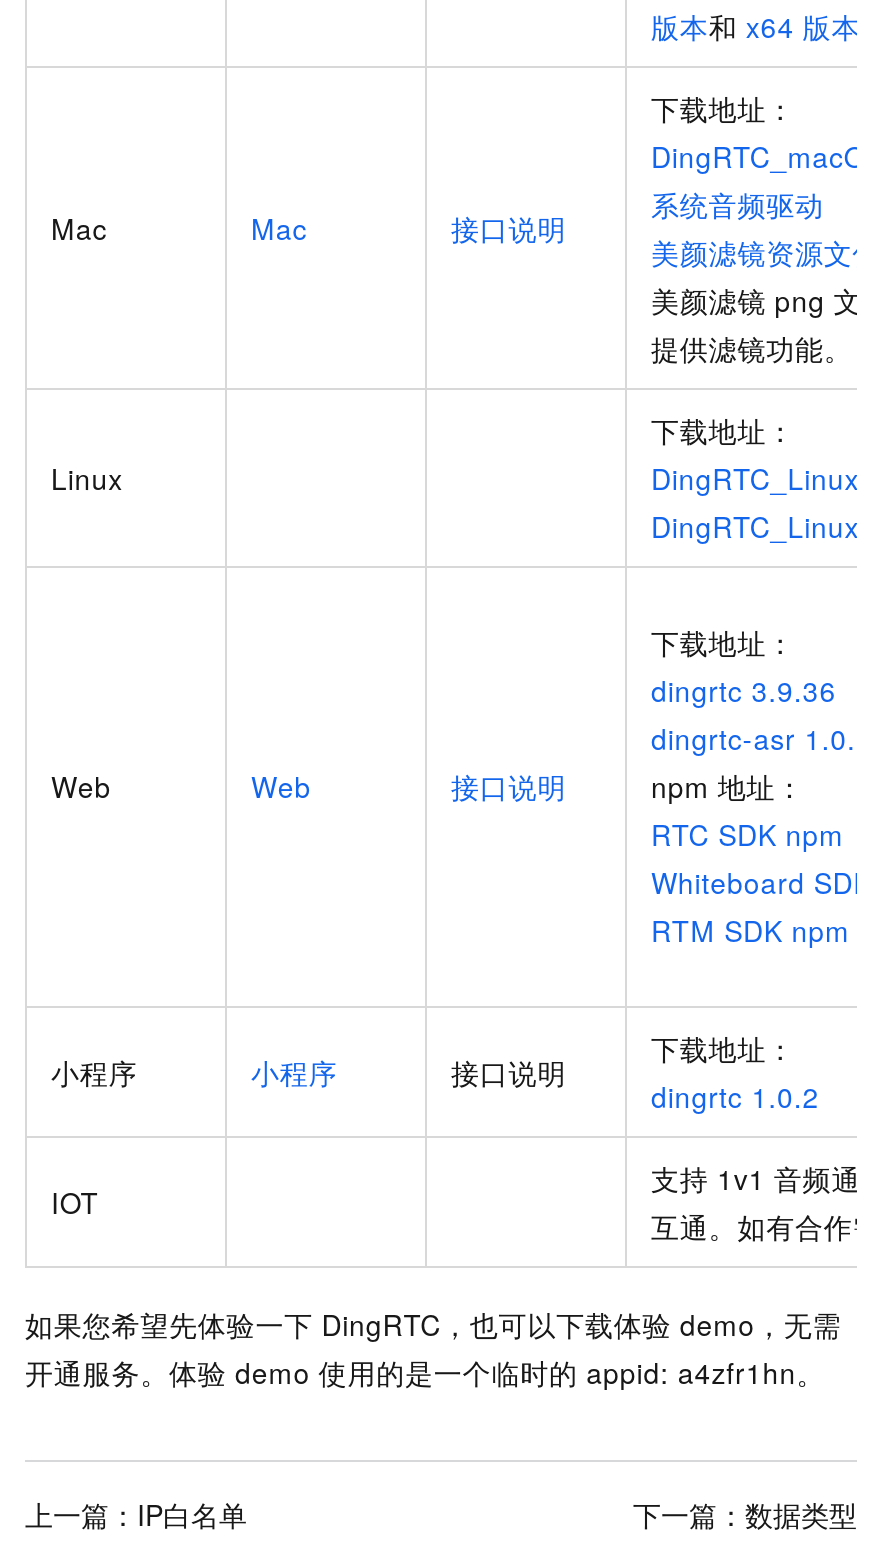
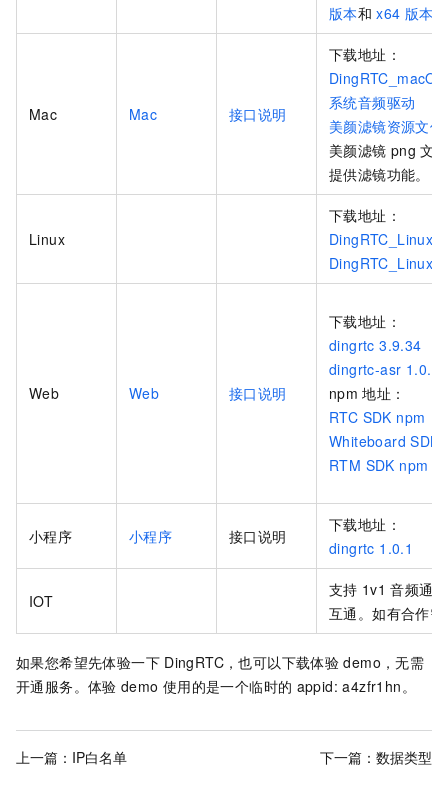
- dingrtc 3.9.36
+ dingrtc 3.9.34

- dingrtc 1.0.2
+ dingrtc 1.0.1
